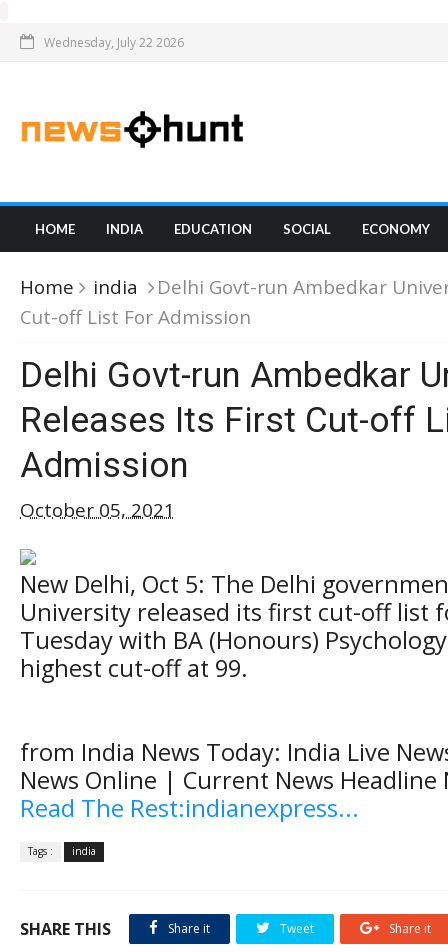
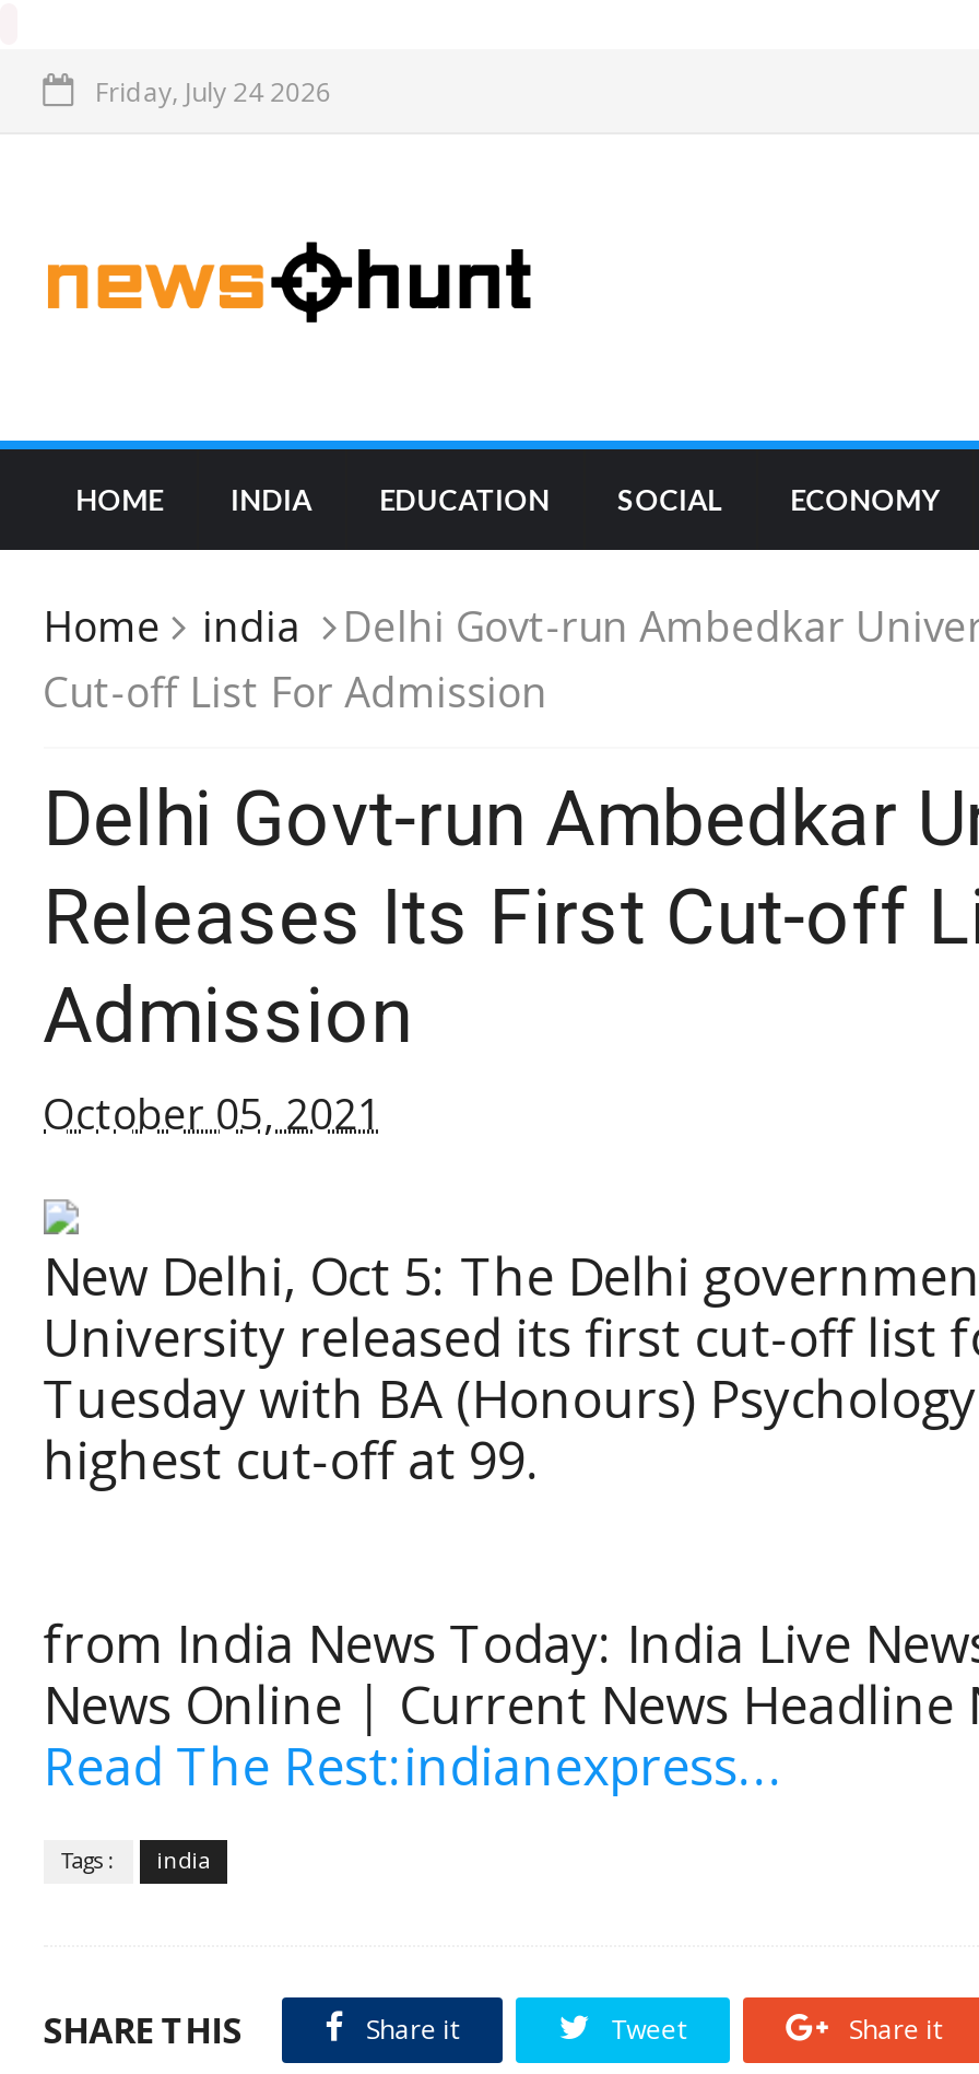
- Wednesday, July 22 2026
+ Friday, July 24 2026
